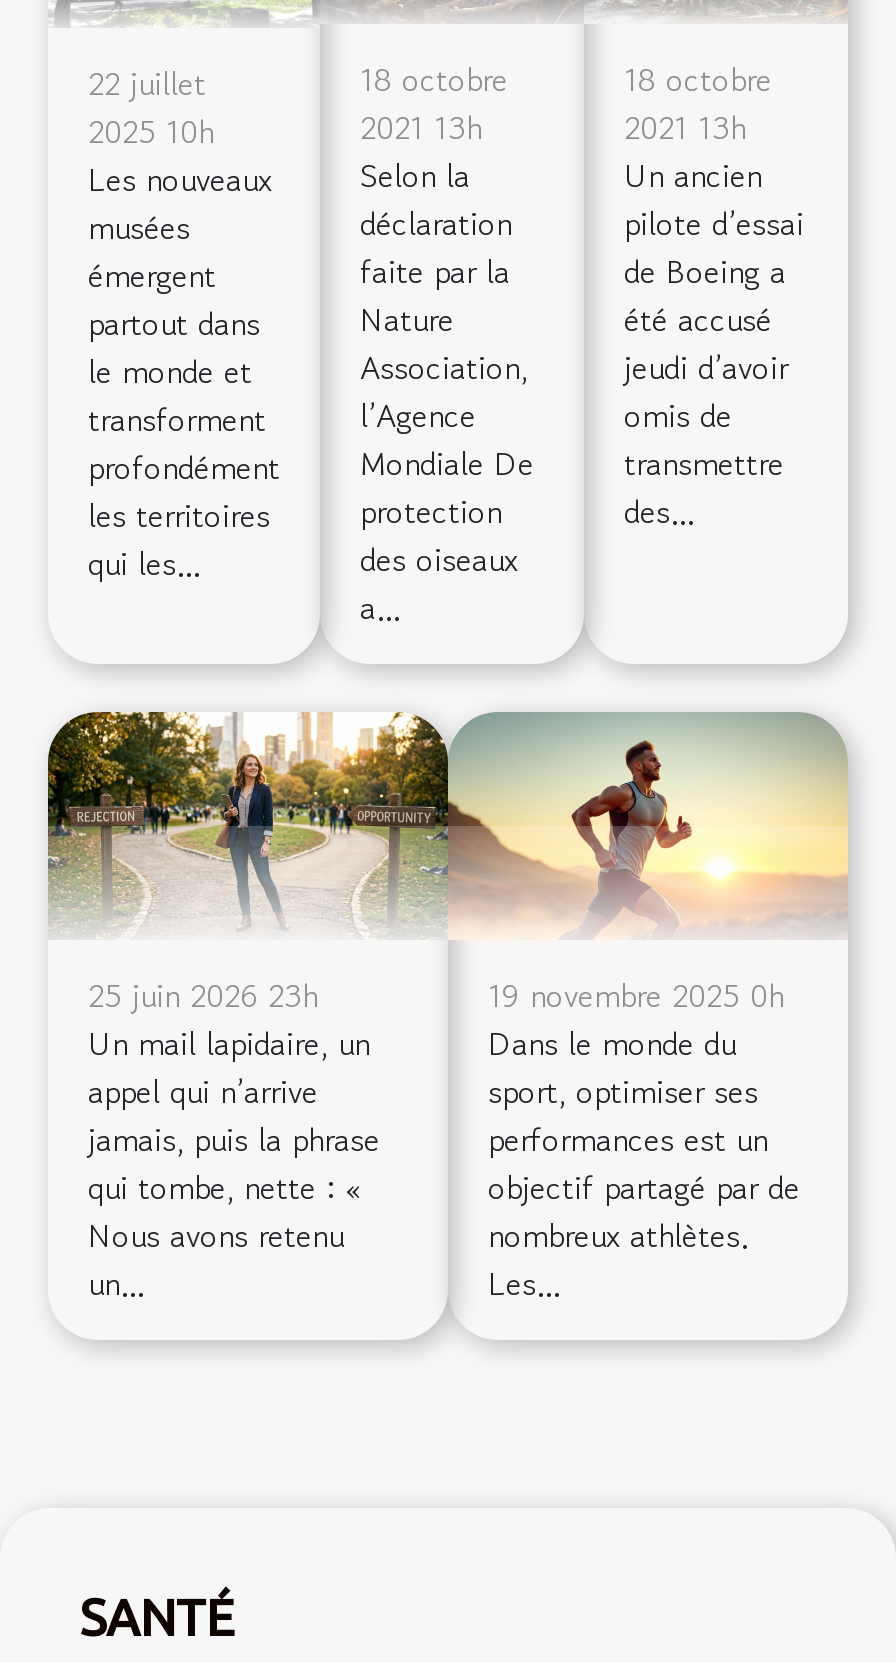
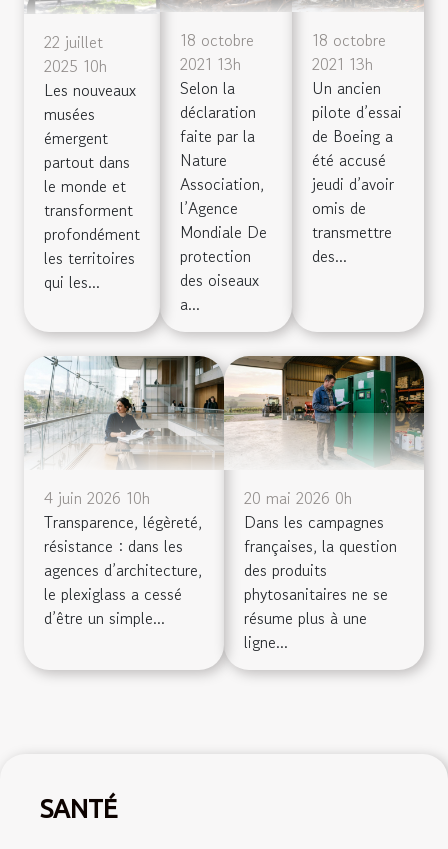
- [image]
- 25 juin 2026 23h
- Un mail lapidaire, un
- appel qui n’arrive
- jamais, puis la phrase
- qui tombe, nette : «
- Nous avons retenu
- un...
+ [image]
+ 4 juin 2026 10h
+ Transparence, légèreté,
+ résistance : dans les
+ agences d’architecture,
+ le plexiglass a cessé
+ d’être un simple...

- 19 novembre 2025 0h
- Dans le monde du
- sport, optimiser ses
- performances est un
- objectif partagé par de
- nombreux athlètes.
- Les...
+ 20 mai 2026 0h
+ Dans les campagnes
+ françaises, la question
+ des produits
+ phytosanitaires ne se
+ résume plus à une
+ ligne...
